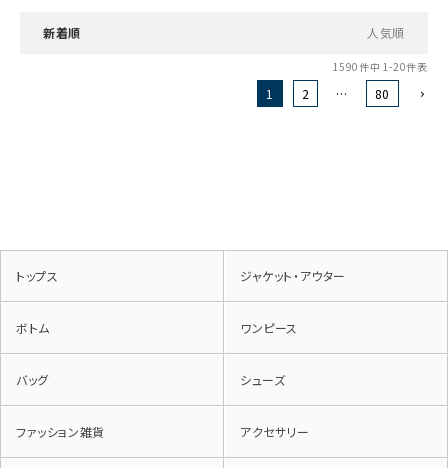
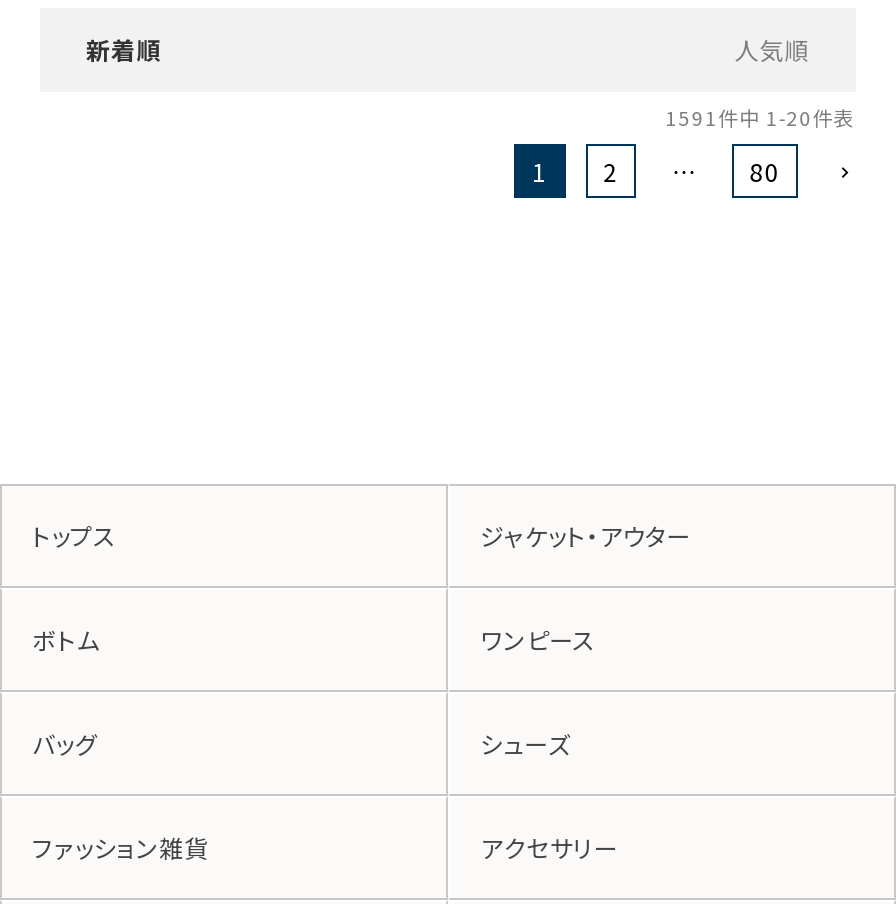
- 1590件中 1-20件表示
+ 1591件中 1-20件表示
